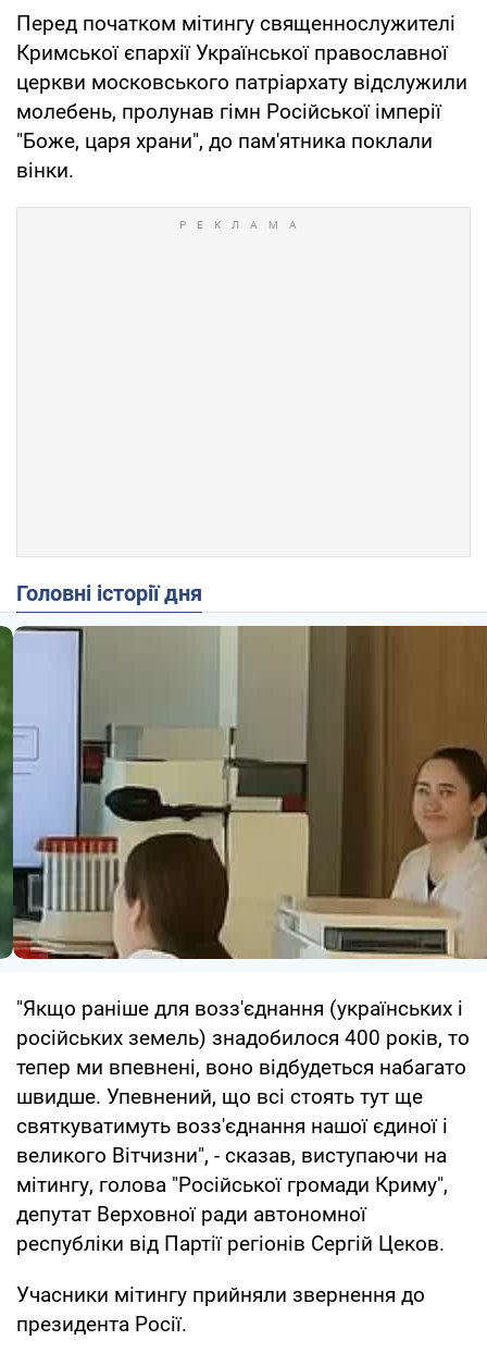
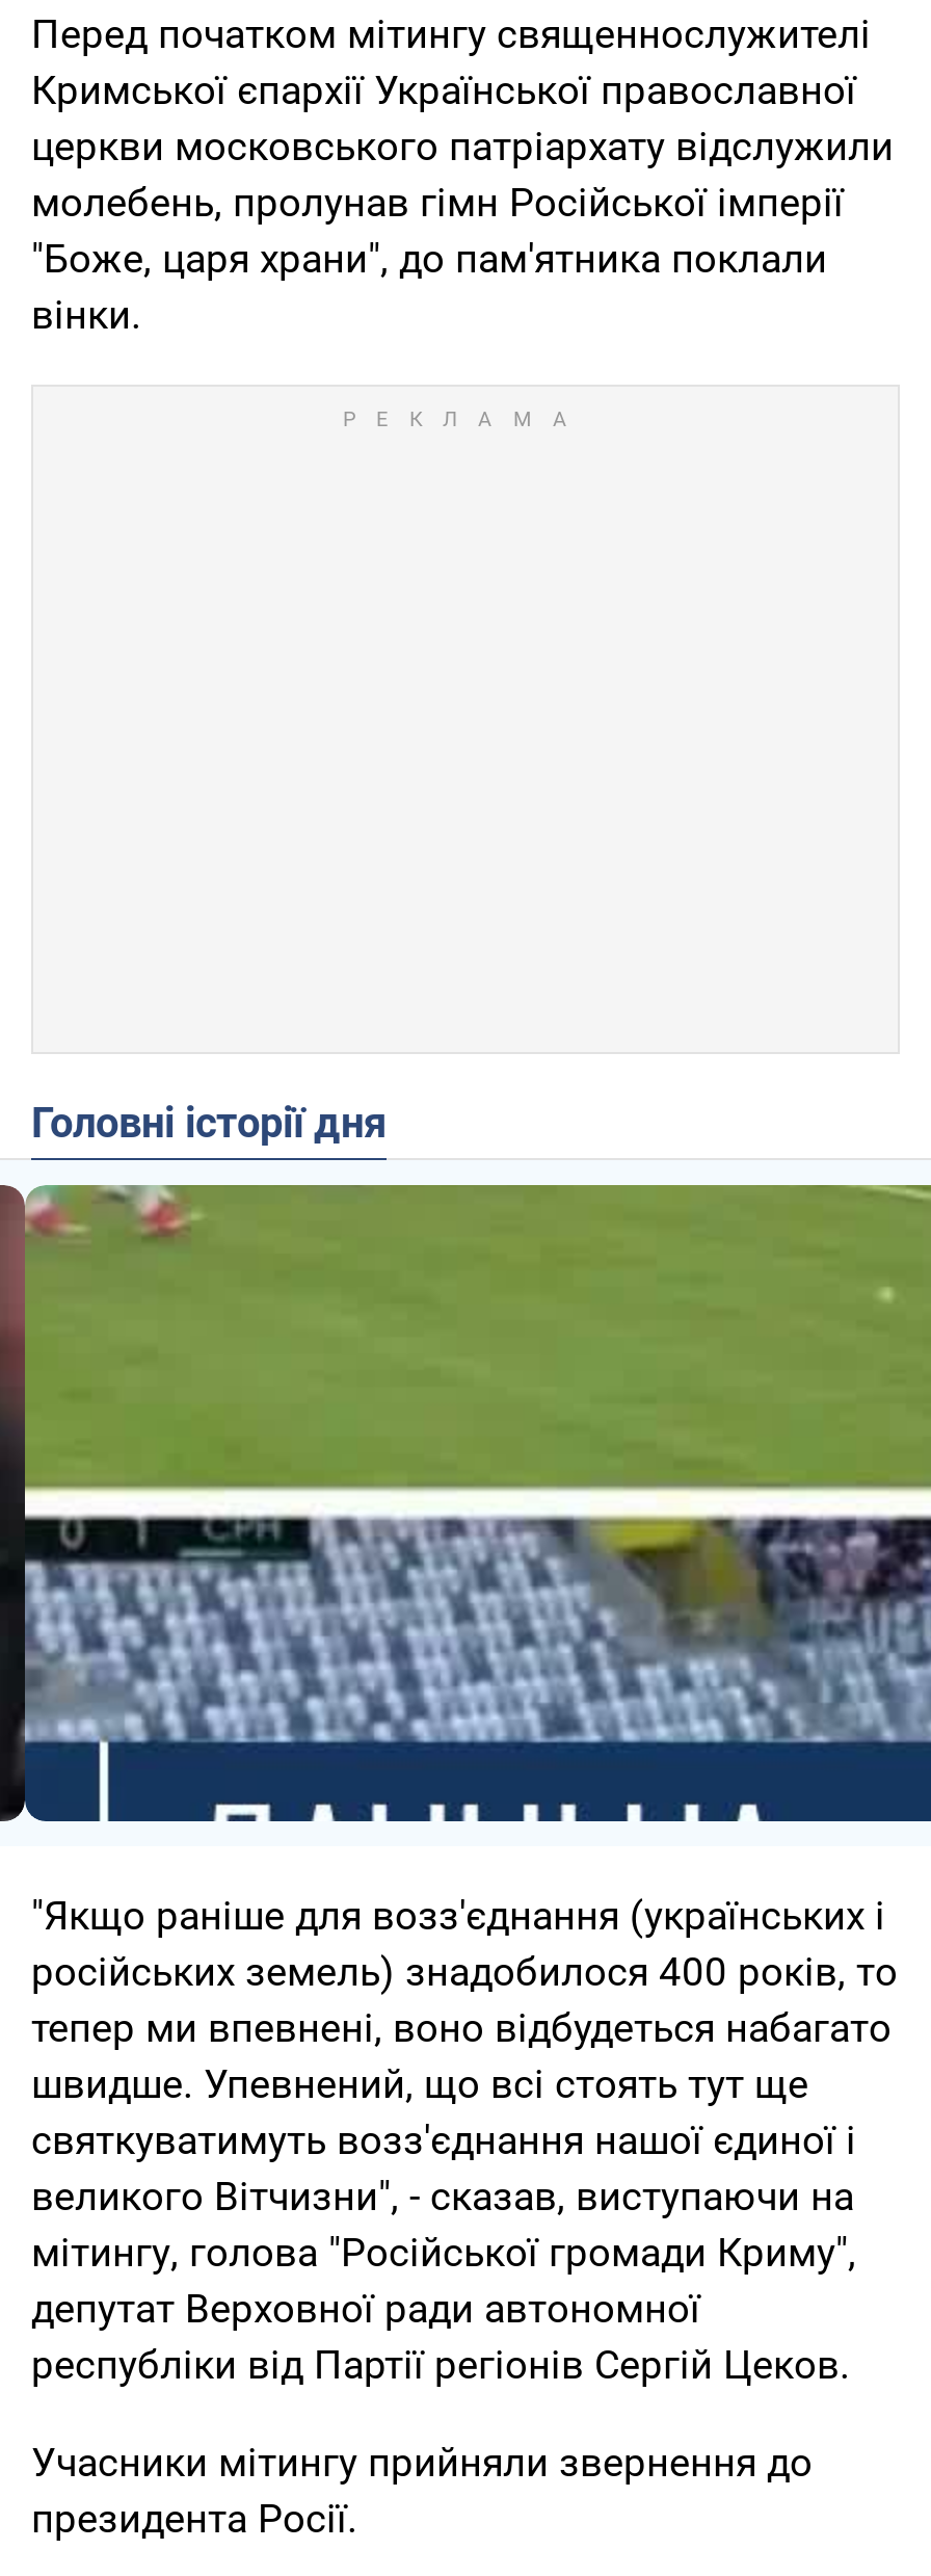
- [image]
+ [image]
